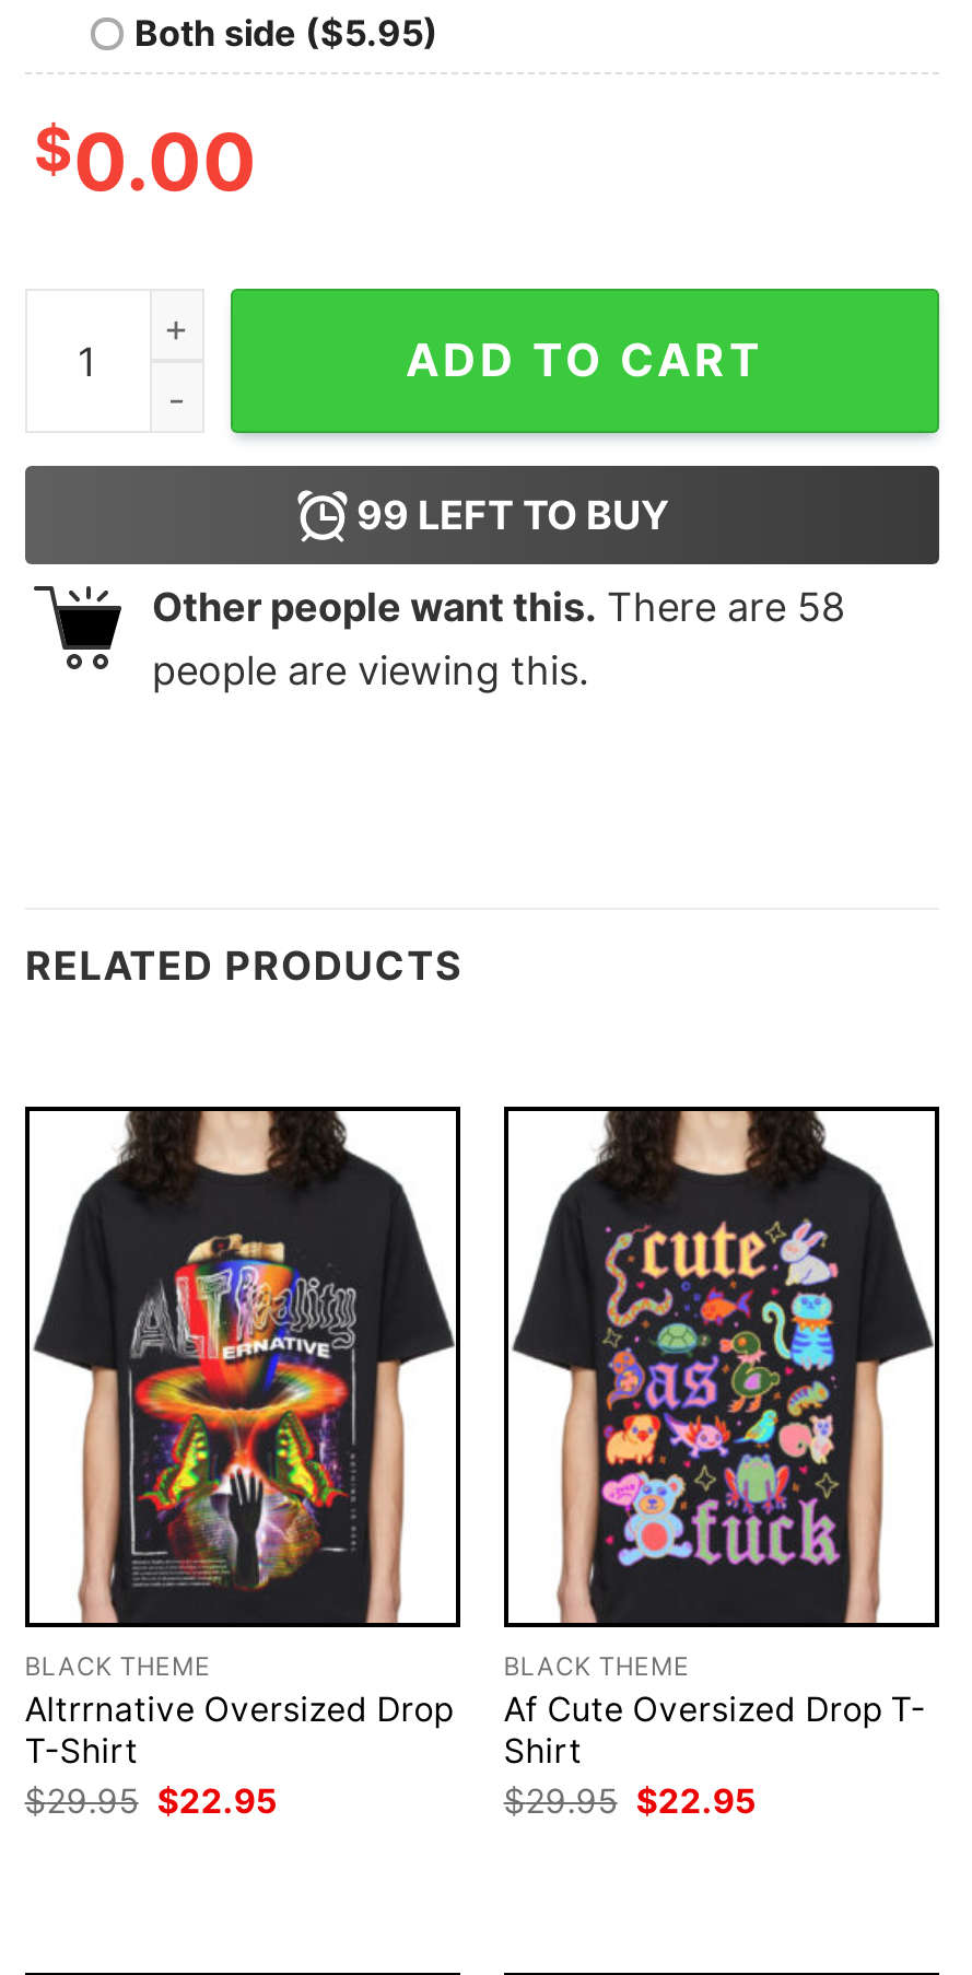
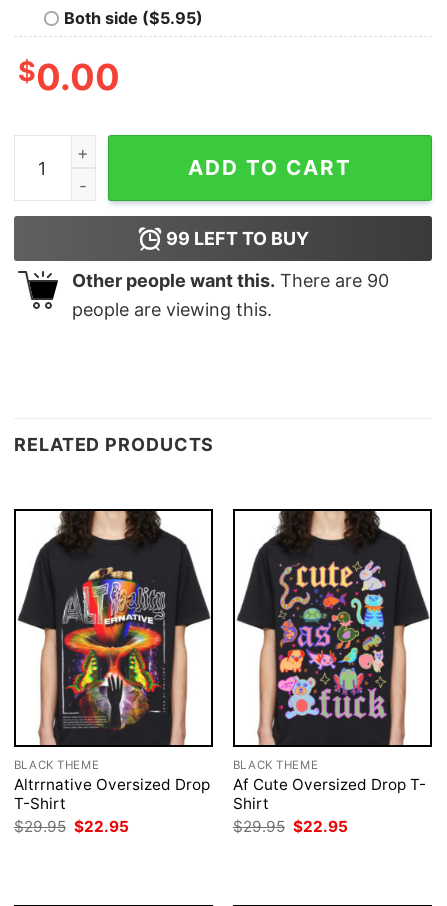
- Other people want this. There are 58
+ Other people want this. There are 90
